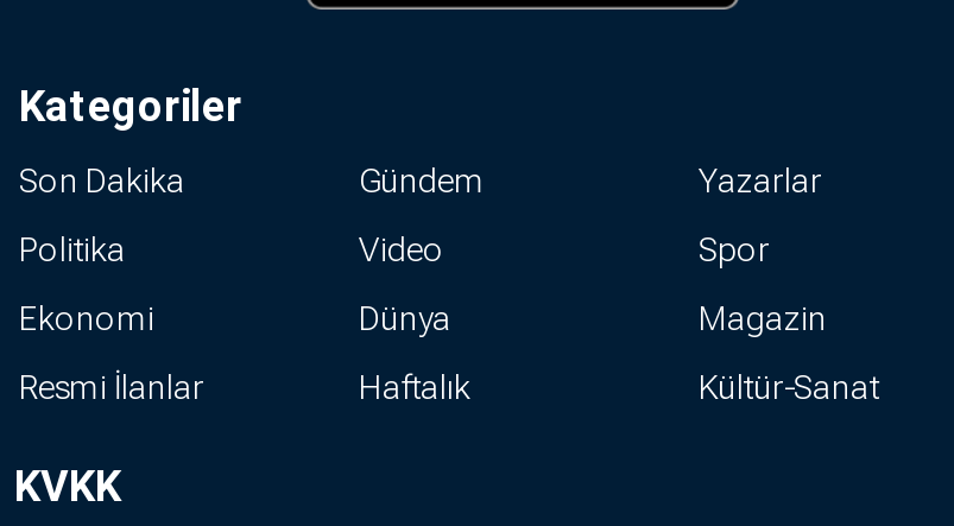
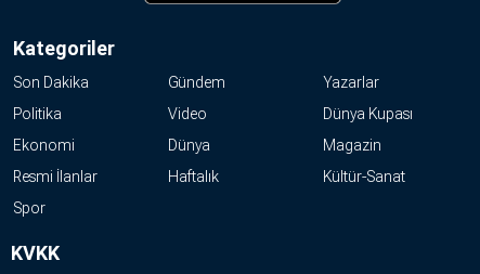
moved down: Spor

+ Dünya Kupası
